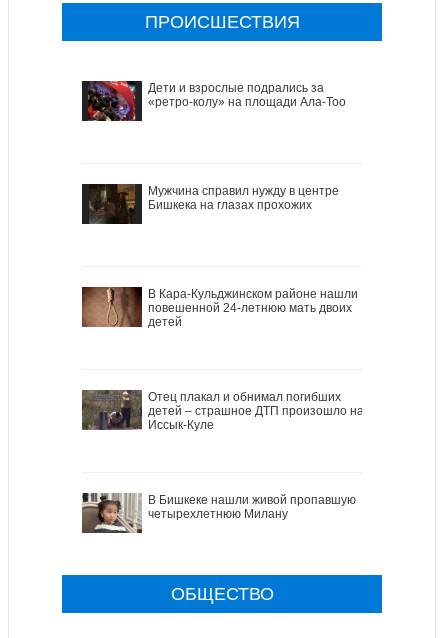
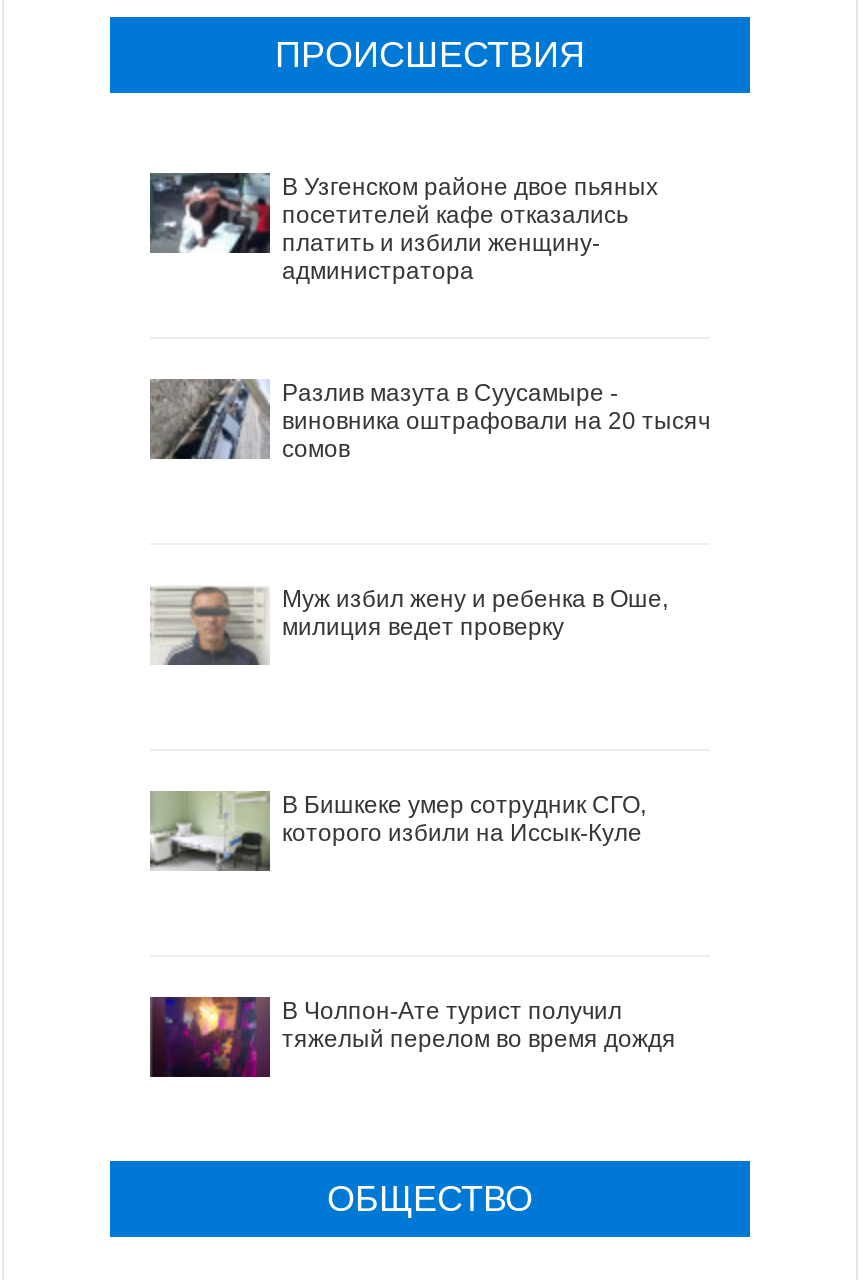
- [image]
- Дети и взрослые подрались за
- «ретро-колу» на площади Ала-Тоо
+ [image]
+ В Узгенском районе двое пьяных
+ посетителей кафе отказались
+ платить и избили женщину-
+ администратора

- [image]
- Мужчина справил нужду в центре
- Бишкека на глазах прохожих
+ [image]
+ Разлив мазута в Суусамыре -
+ виновника оштрафовали на 20 тысяч
+ сомов

- [image]
- В Кара-Кульджинском районе нашли
- повешенной 24-летнюю мать двоих
- детей
+ [image]
+ Муж избил жену и ребенка в Оше,
+ милиция ведет проверку

- [image]
- Отец плакал и обнимал погибших
- детей – страшное ДТП произошло на
- Иссык-Куле
+ [image]
+ В Бишкеке умер сотрудник СГО,
+ которого избили на Иссык-Куле

- [image]
- В Бишкеке нашли живой пропавшую
- четырехлетнюю Милану
+ [image]
+ В Чолпон-Ате турист получил
+ тяжелый перелом во время дождя
